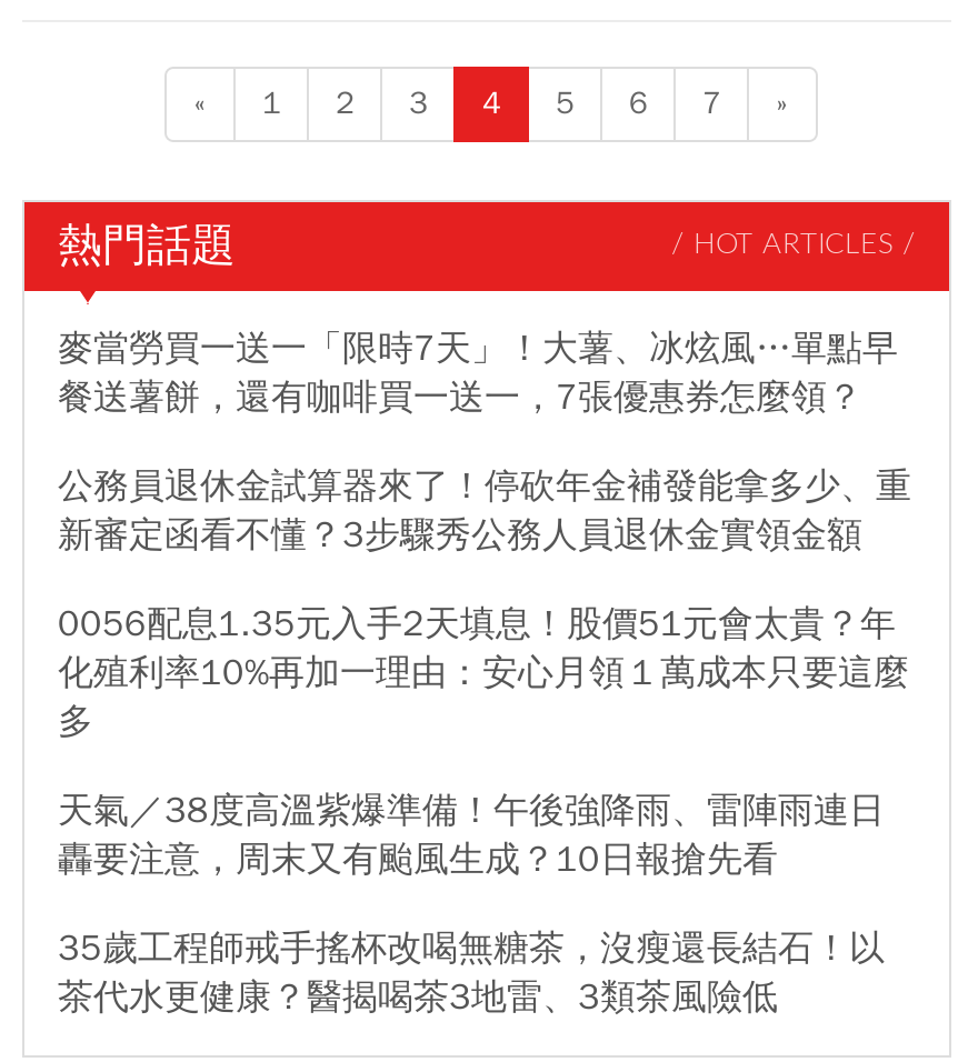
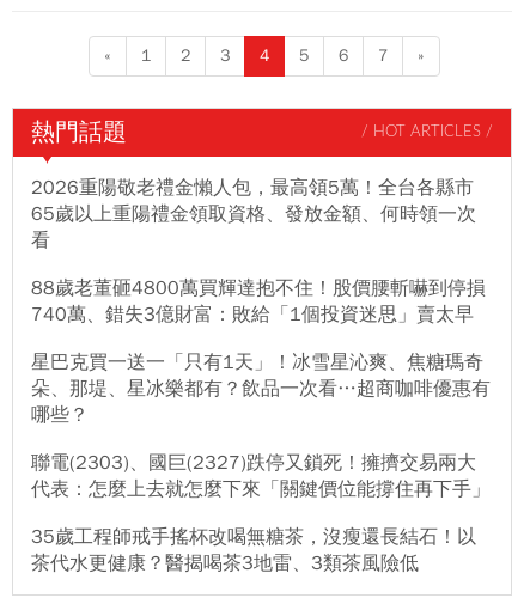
- 麥當勞買一送一「限時7天」！大薯、冰炫風…單點早
- 餐送薯餅，還有咖啡買一送一，7張優惠券怎麼領？
+ 2026重陽敬老禮金懶人包，最高領5萬！全台各縣市
+ 65歲以上重陽禮金領取資格、發放金額、何時領一次
+ 看

- 公務員退休金試算器來了！停砍年金補發能拿多少、重
- 新審定函看不懂？3步驟秀公務人員退休金實領金額
+ 88歲老董砸4800萬買輝達抱不住！股價腰斬嚇到停損
+ 740萬、錯失3億財富：敗給「1個投資迷思」賣太早

- 0056配息1.35元入手2天填息！股價51元會太貴？年
- 化殖利率10%再加一理由：安心月領１萬成本只要這麼
- 多
+ 星巴克買一送一「只有1天」！冰雪星沁爽、焦糖瑪奇
+ 朵、那堤、星冰樂都有？飲品一次看…超商咖啡優惠有
+ 哪些？

- 天氣／38度高溫紫爆準備！午後強降雨、雷陣雨連日
- 轟要注意，周末又有颱風生成？10日報搶先看
+ 聯電(2303)、國巨(2327)跌停又鎖死！擁擠交易兩大
+ 代表：怎麼上去就怎麼下來「關鍵價位能撐住再下手」
